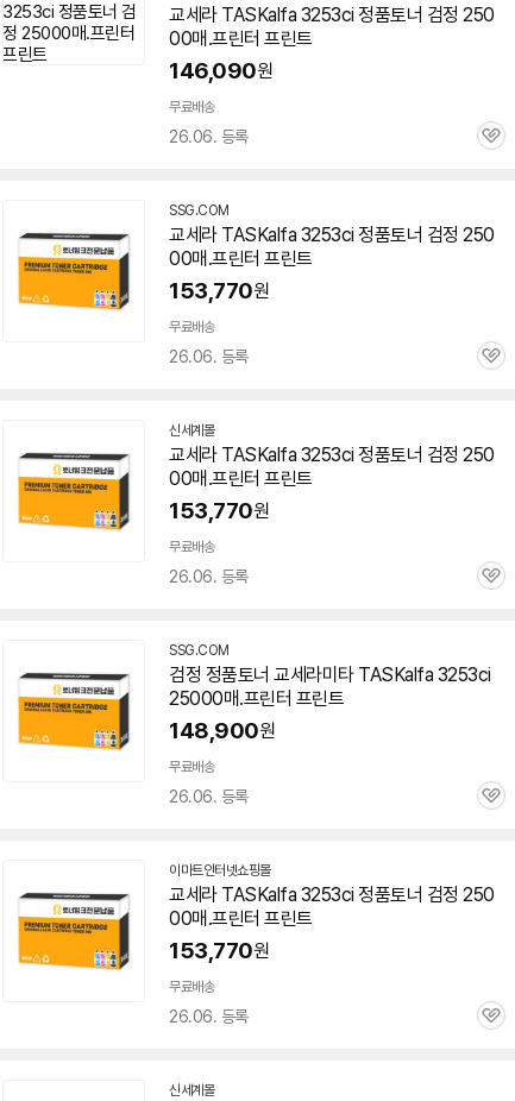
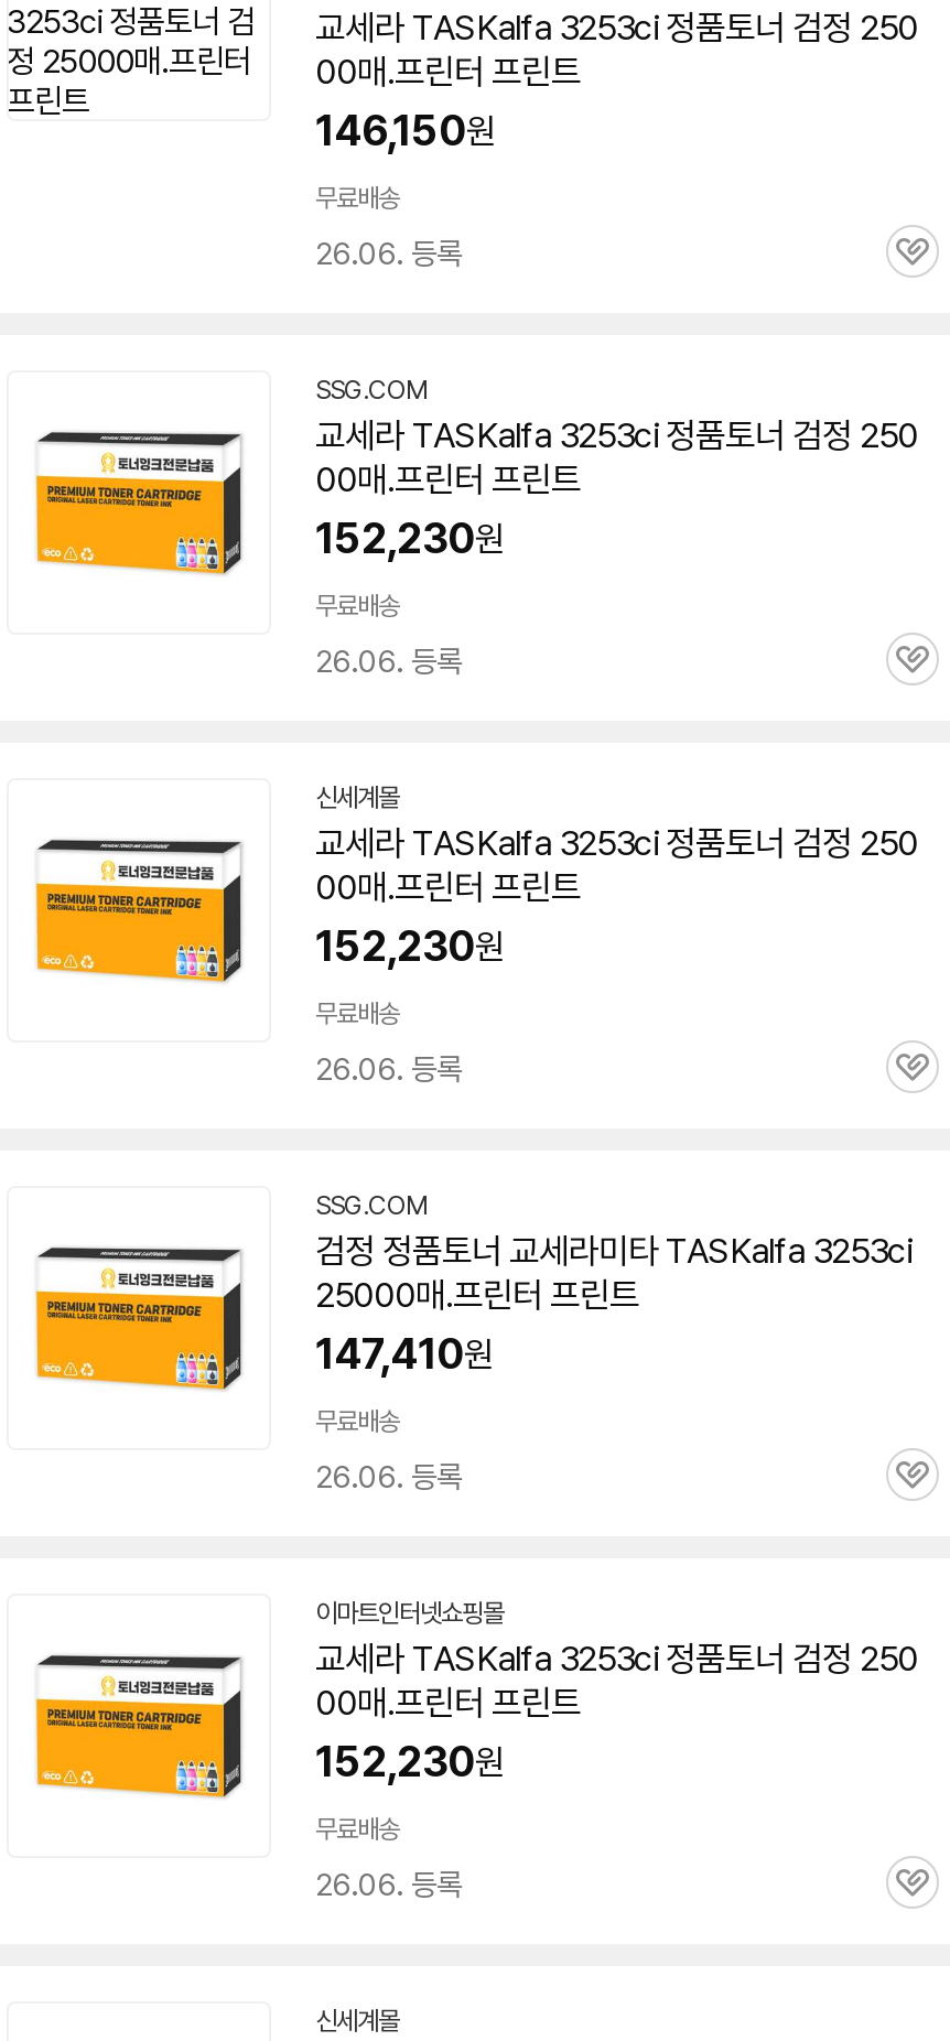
- 146,090원
+ 146,150원

- 153,770원
+ 152,230원

- 153,770원
+ 152,230원

- 148,900원
+ 147,410원

- 153,770원
+ 152,230원
